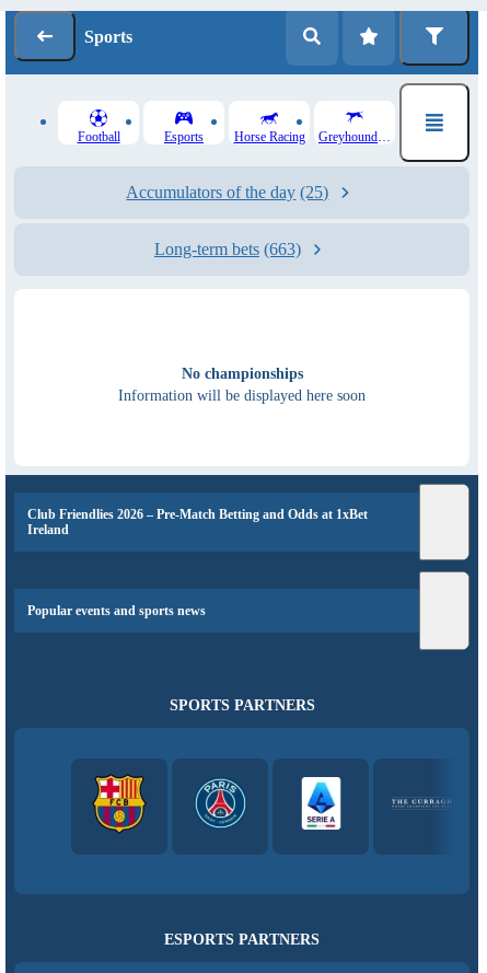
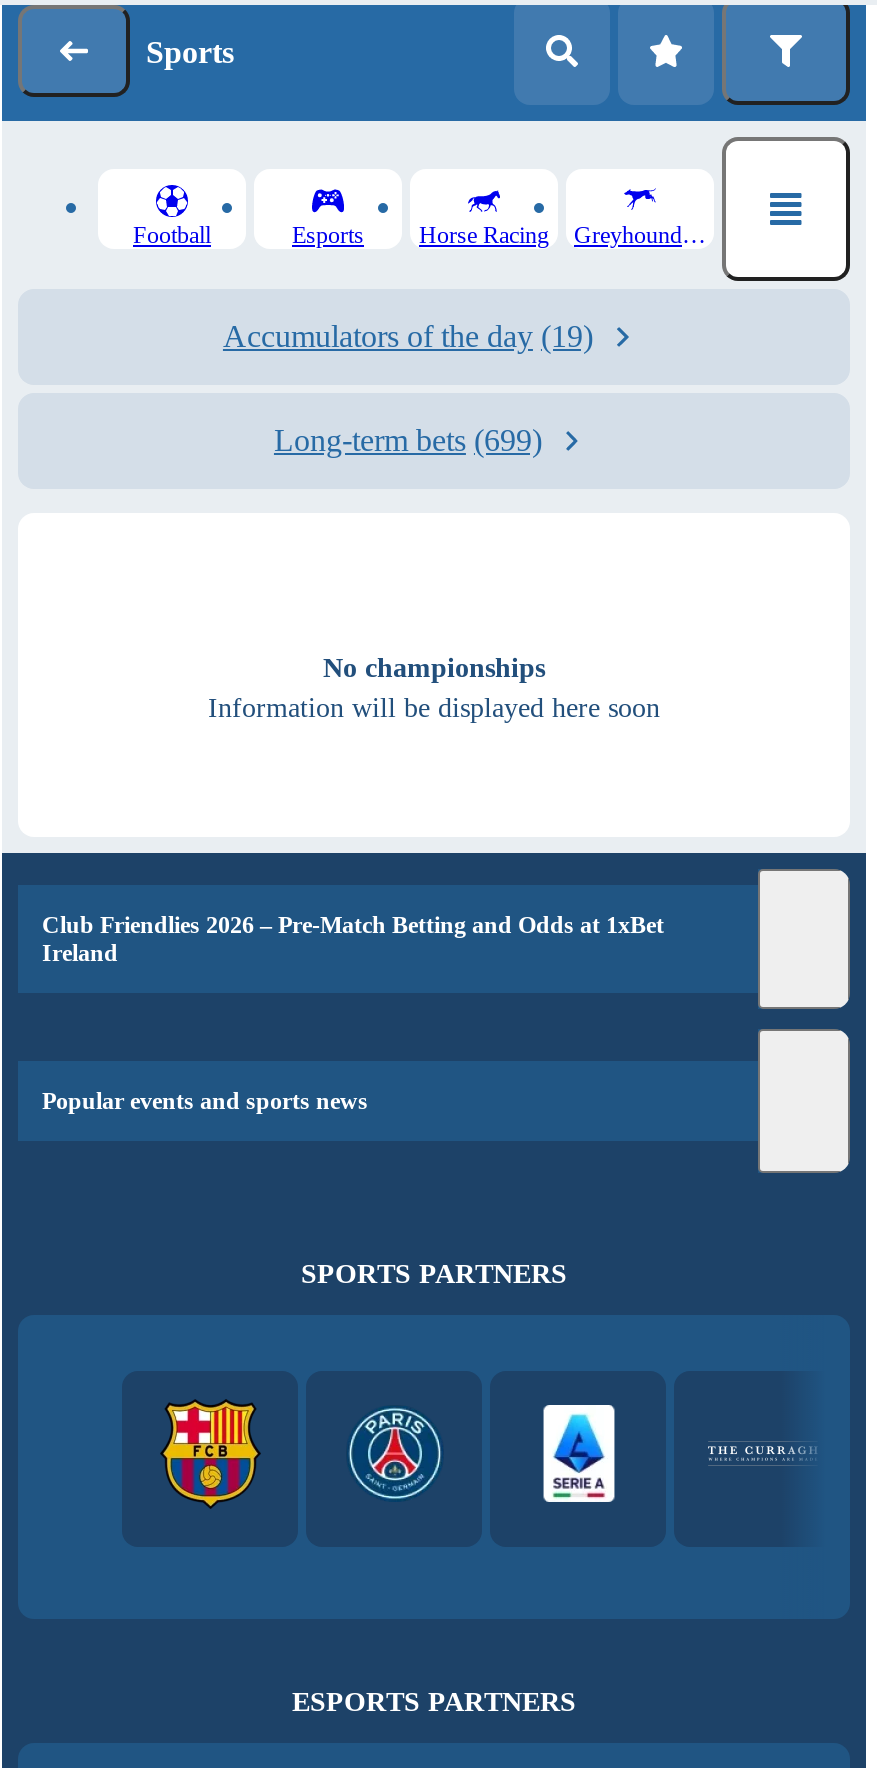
- Accumulators of the day (25)
+ Accumulators of the day (19)

- Long-term bets (663)
+ Long-term bets (699)
